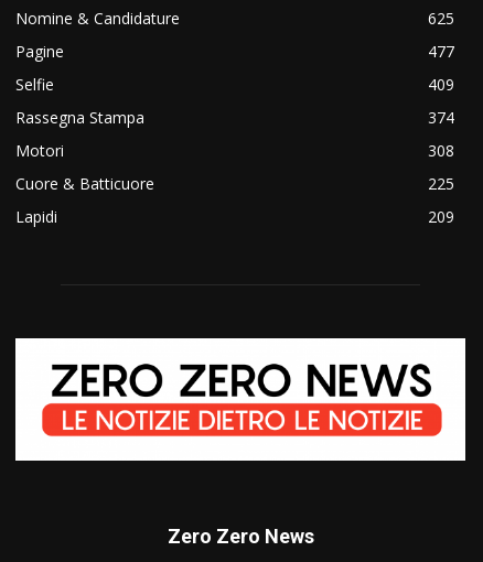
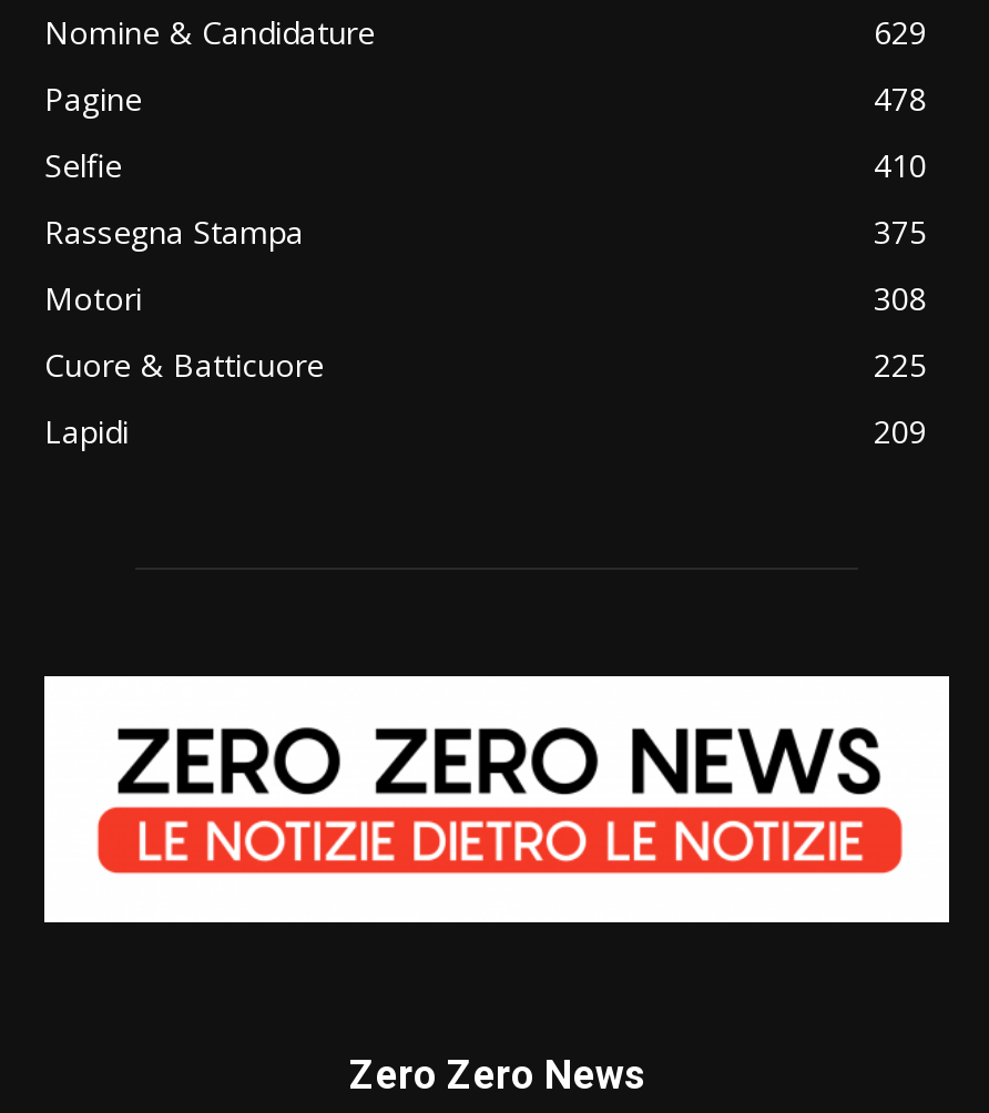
- 625
+ 629

- 477
+ 478

- 409
+ 410

- 374
+ 375
